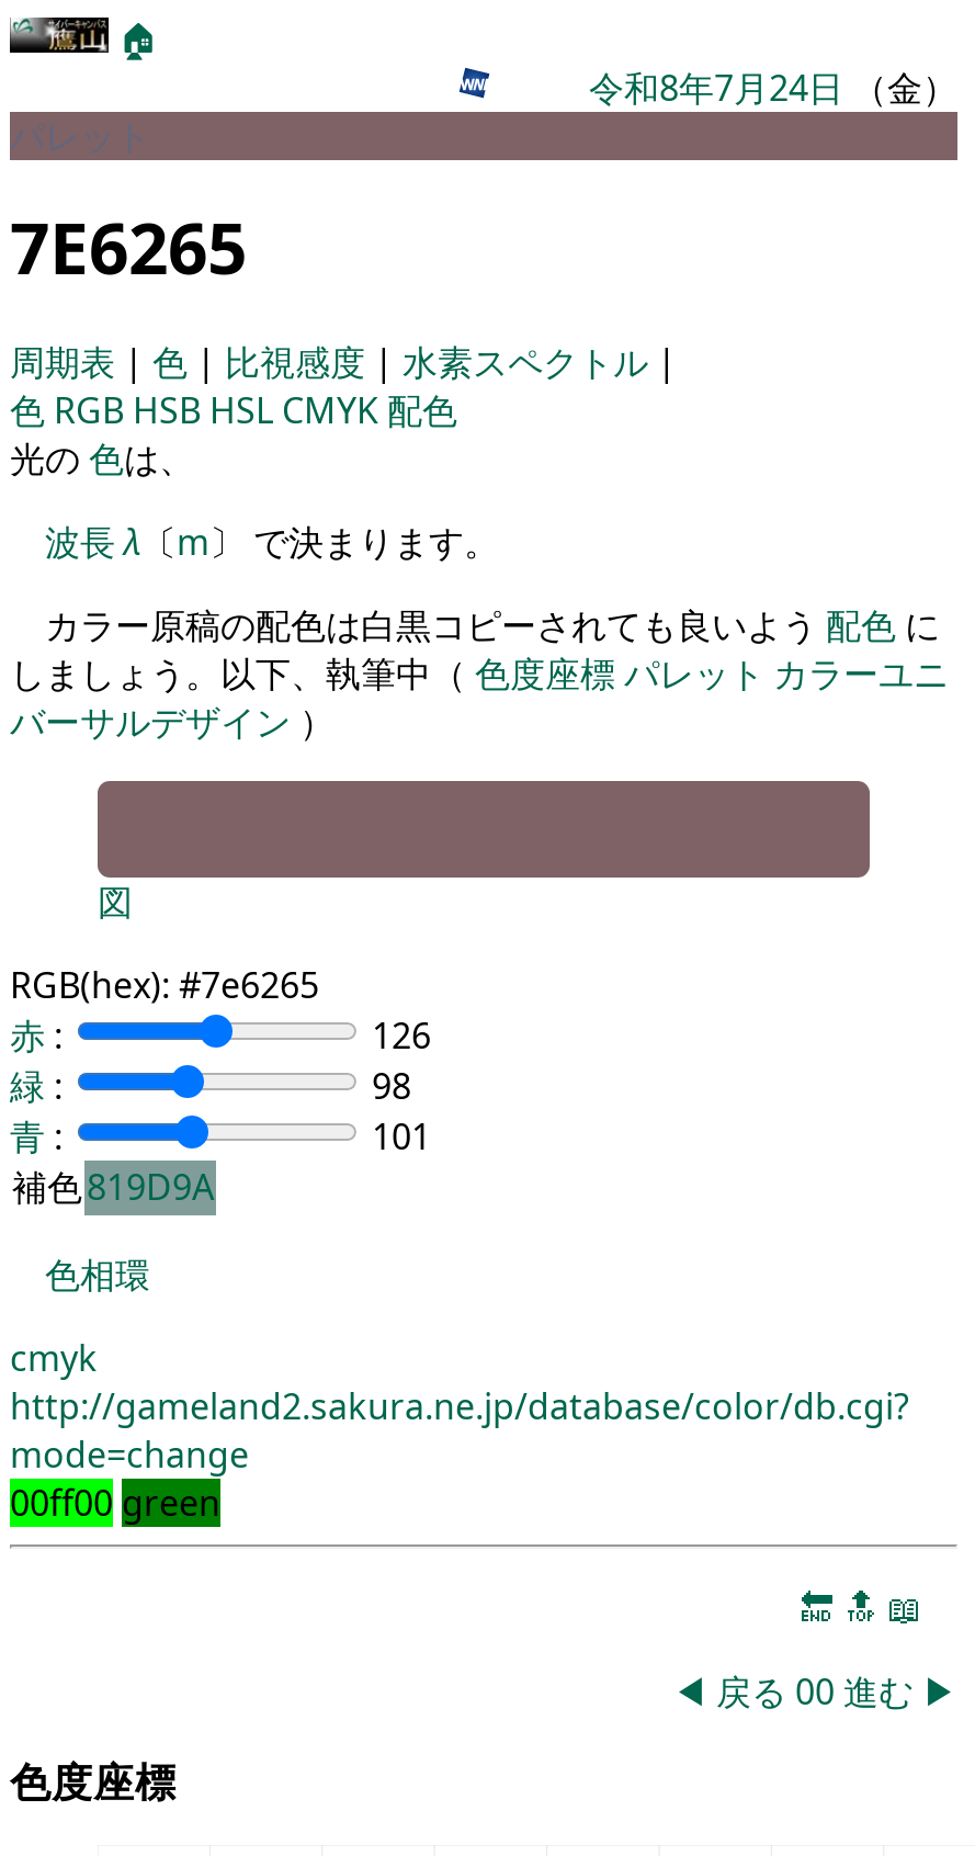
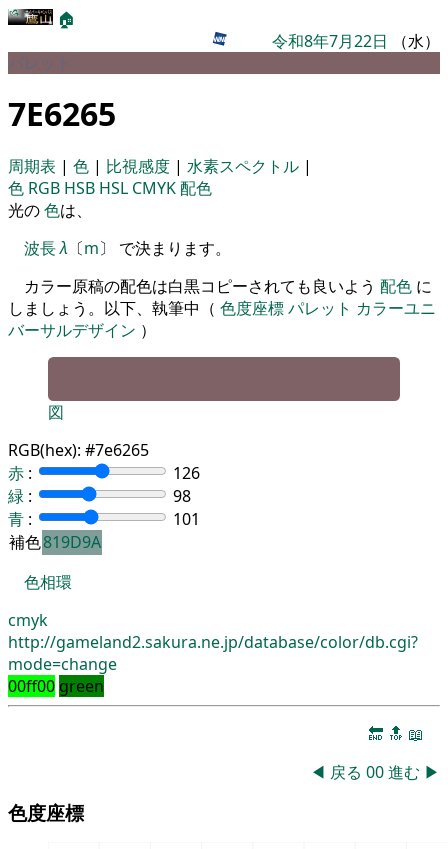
- 令和8年7月24日（金）
+ 令和8年7月22日（水）
